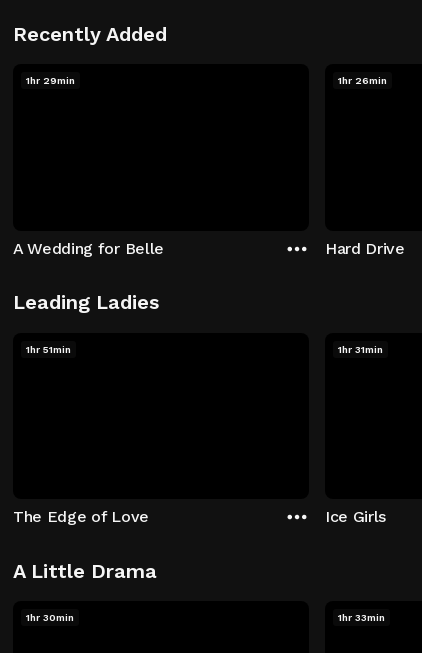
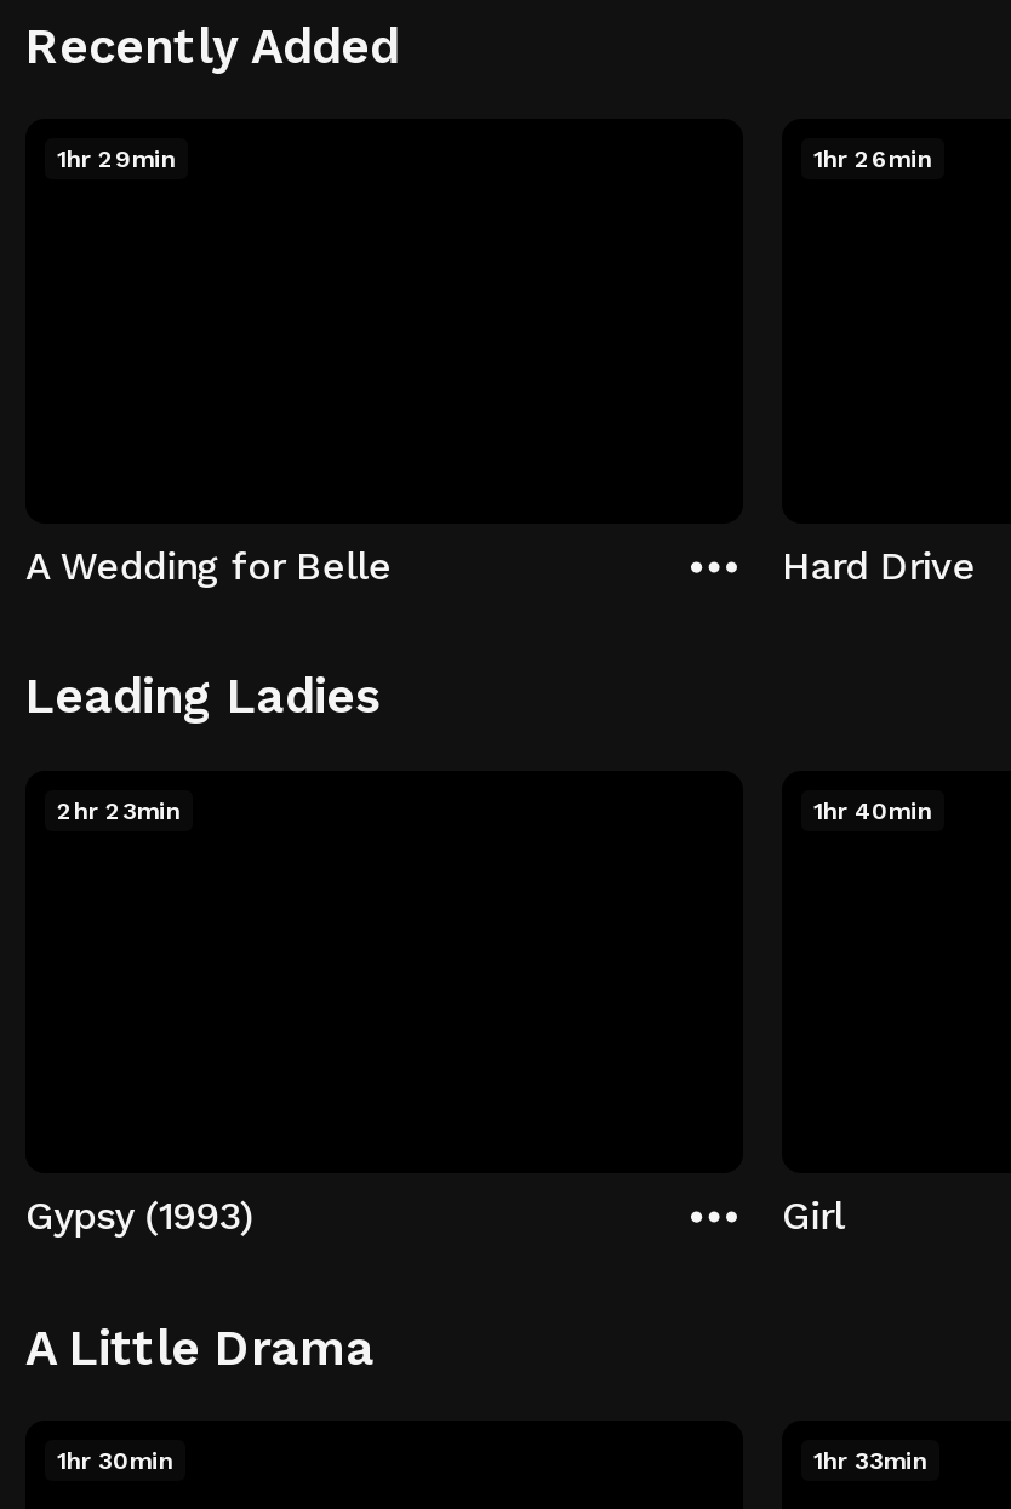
- 1hr 51min
+ 2hr 23min

- 1hr 31min
+ 1hr 40min

- The Edge of Love
+ Gypsy (1993)

- Ice Girls
+ Girl
